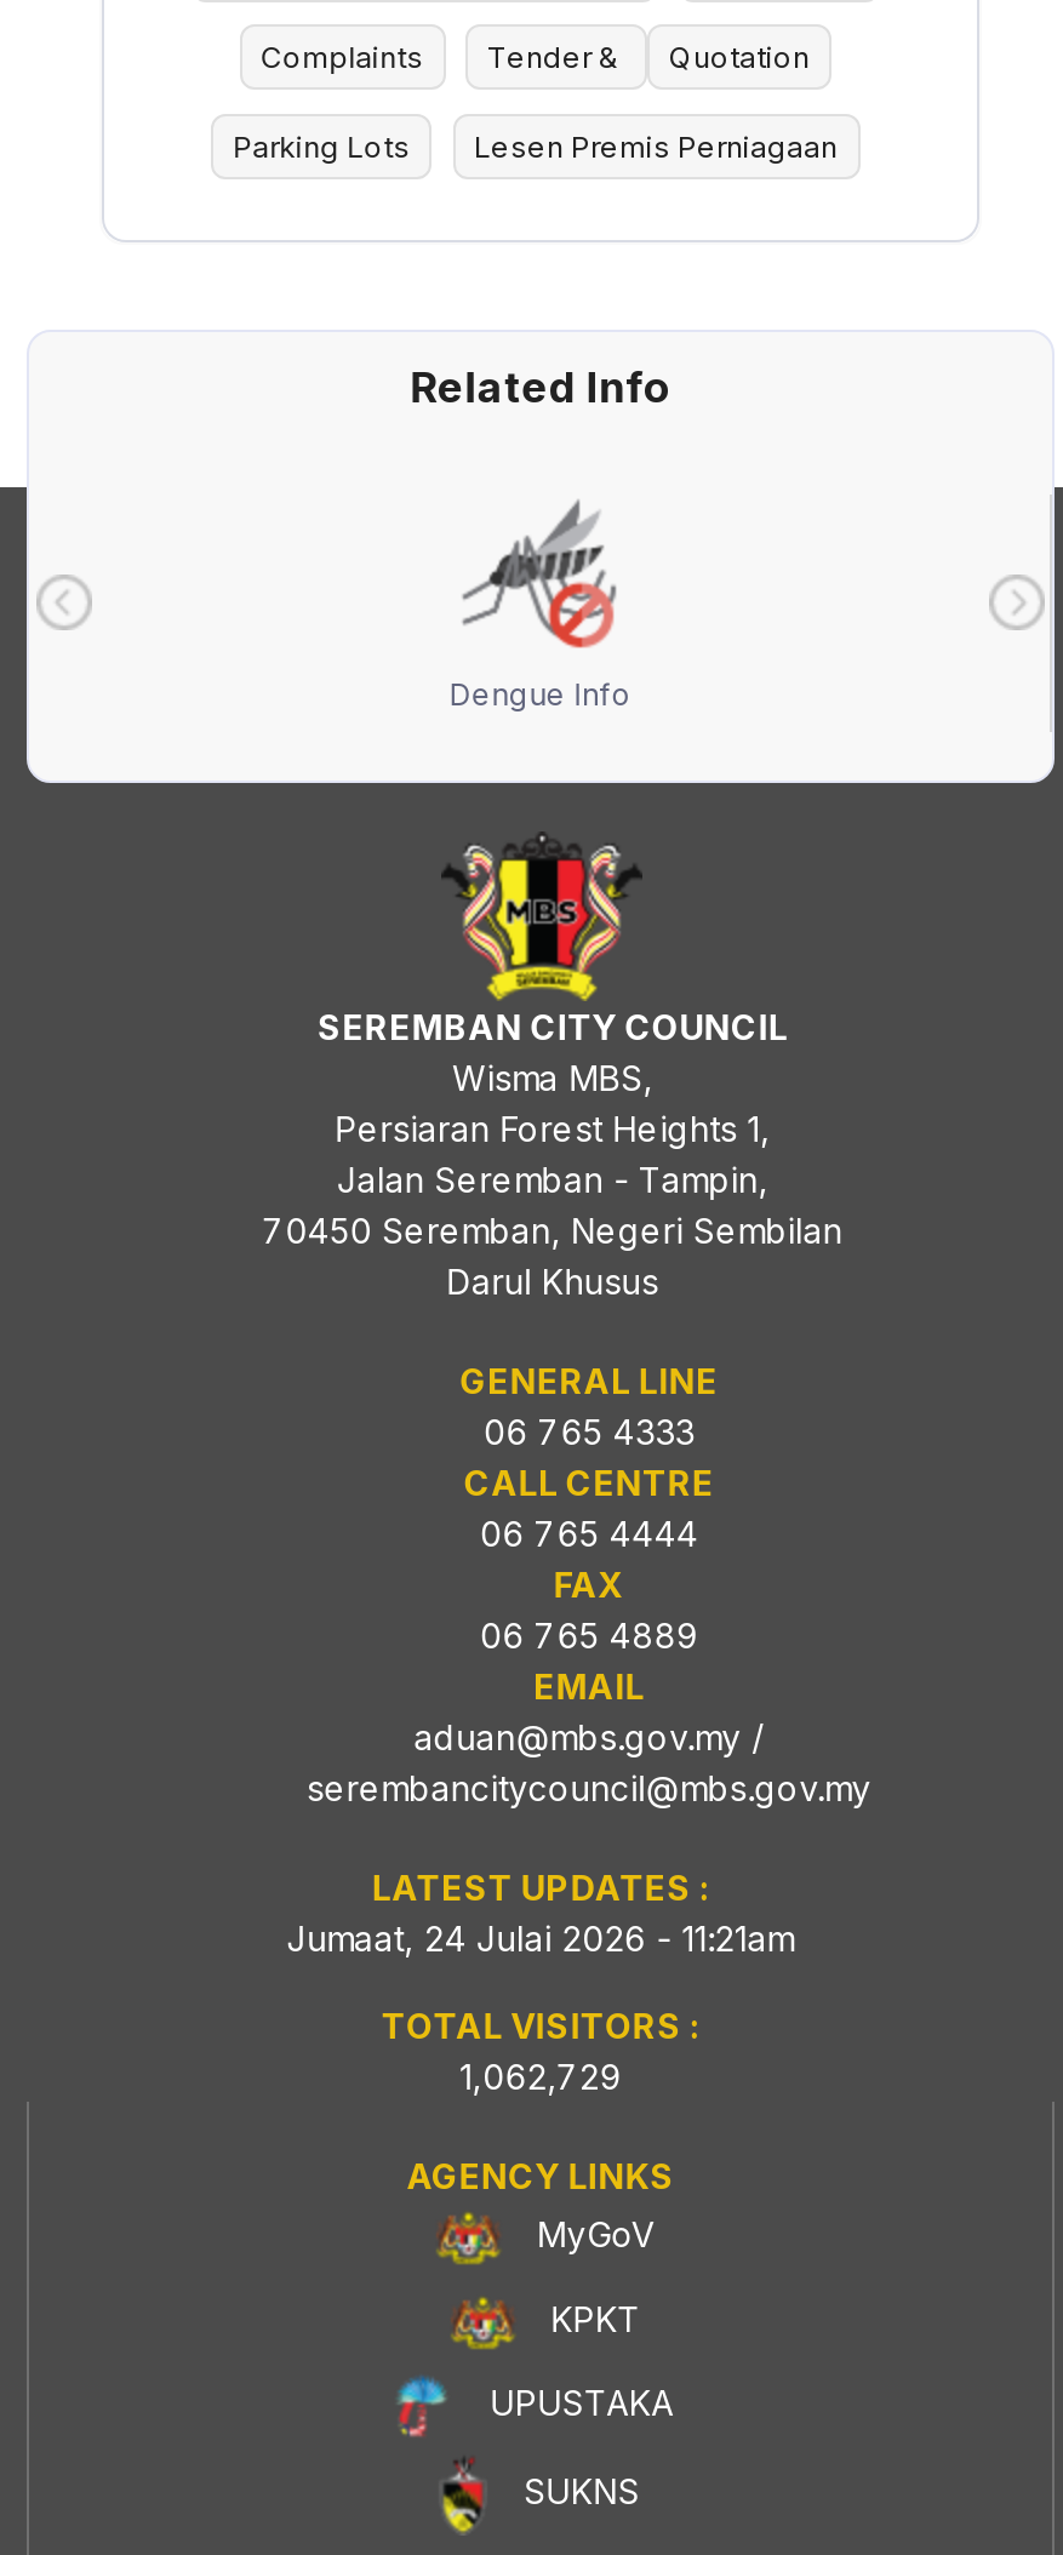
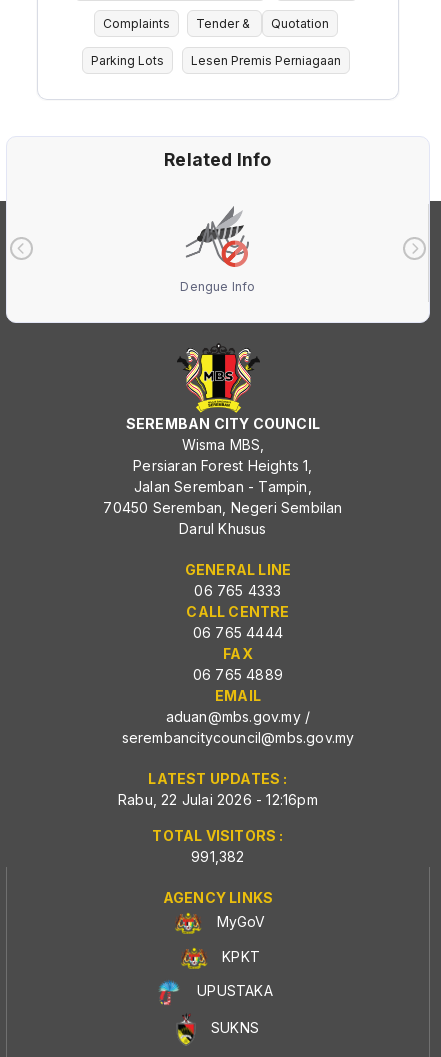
- Jumaat, 24 Julai 2026 - 11:21am
+ Rabu, 22 Julai 2026 - 12:16pm

- 1,062,729
+ 991,382
